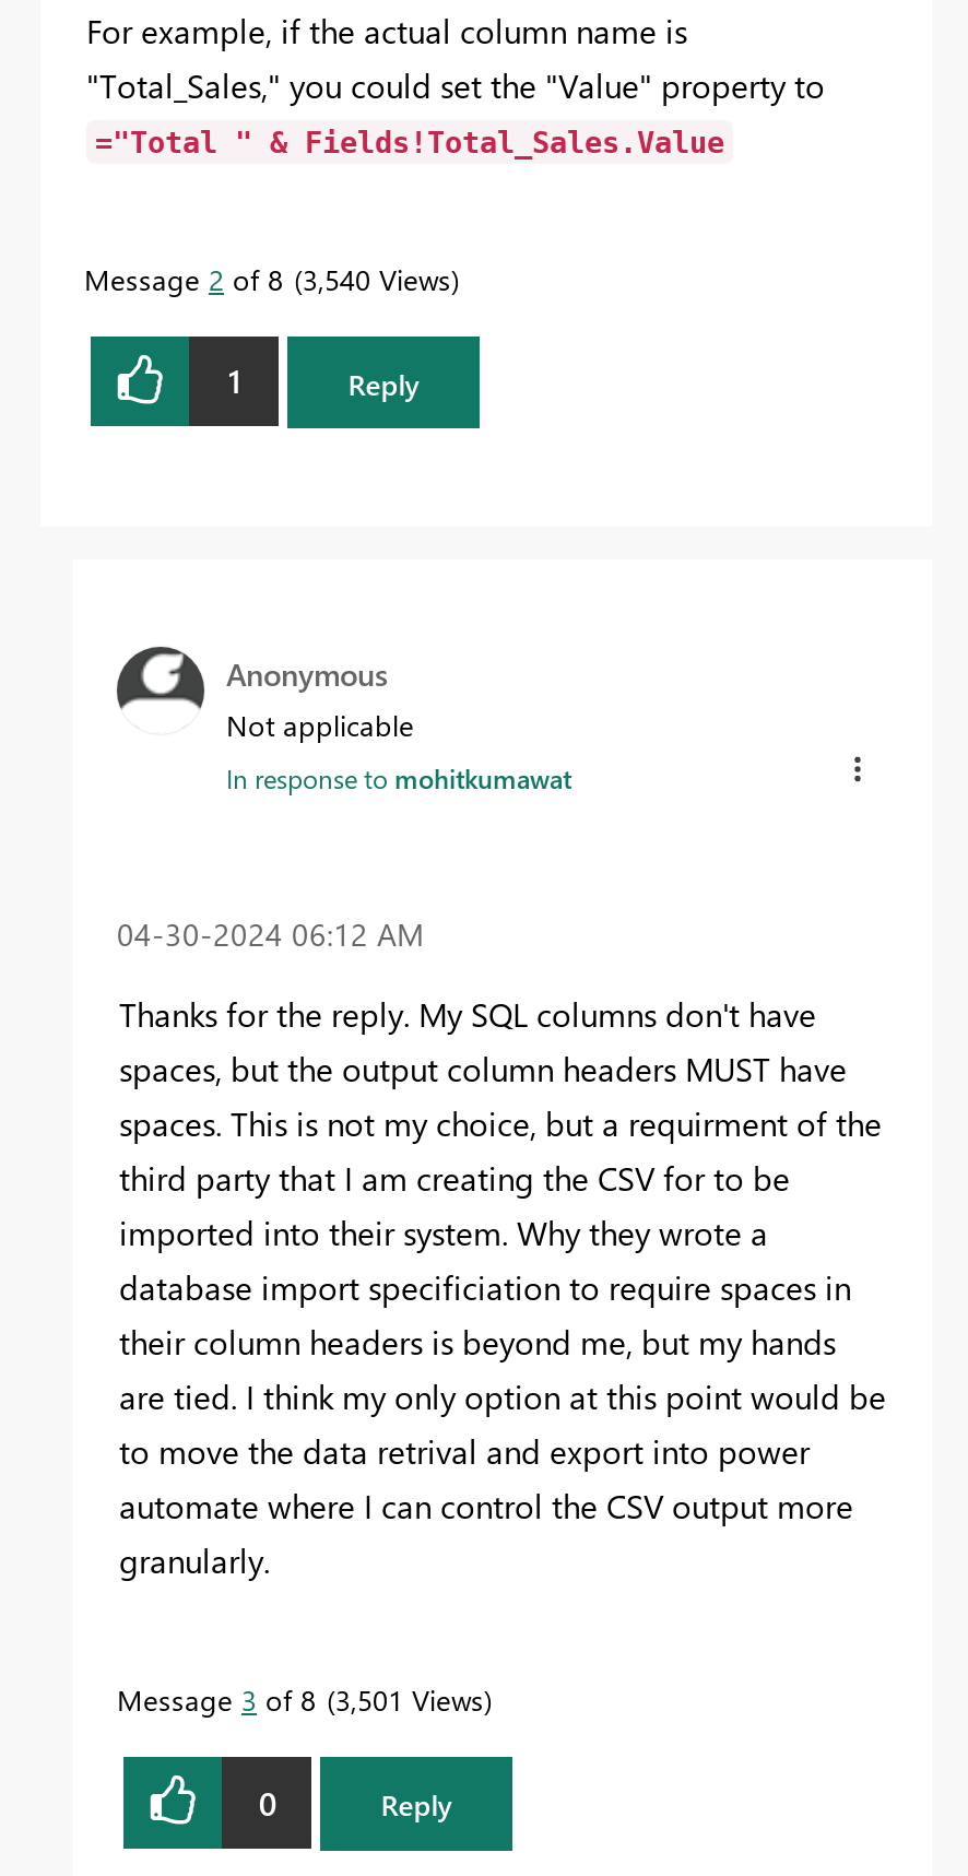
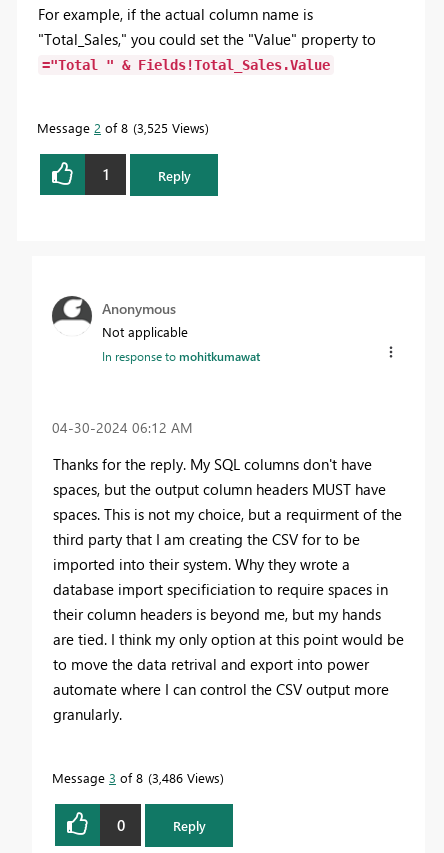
- Message 2 of 8 3,540 Views
+ Message 2 of 8 3,525 Views

- Message 3 of 8 3,501 Views
+ Message 3 of 8 3,486 Views
